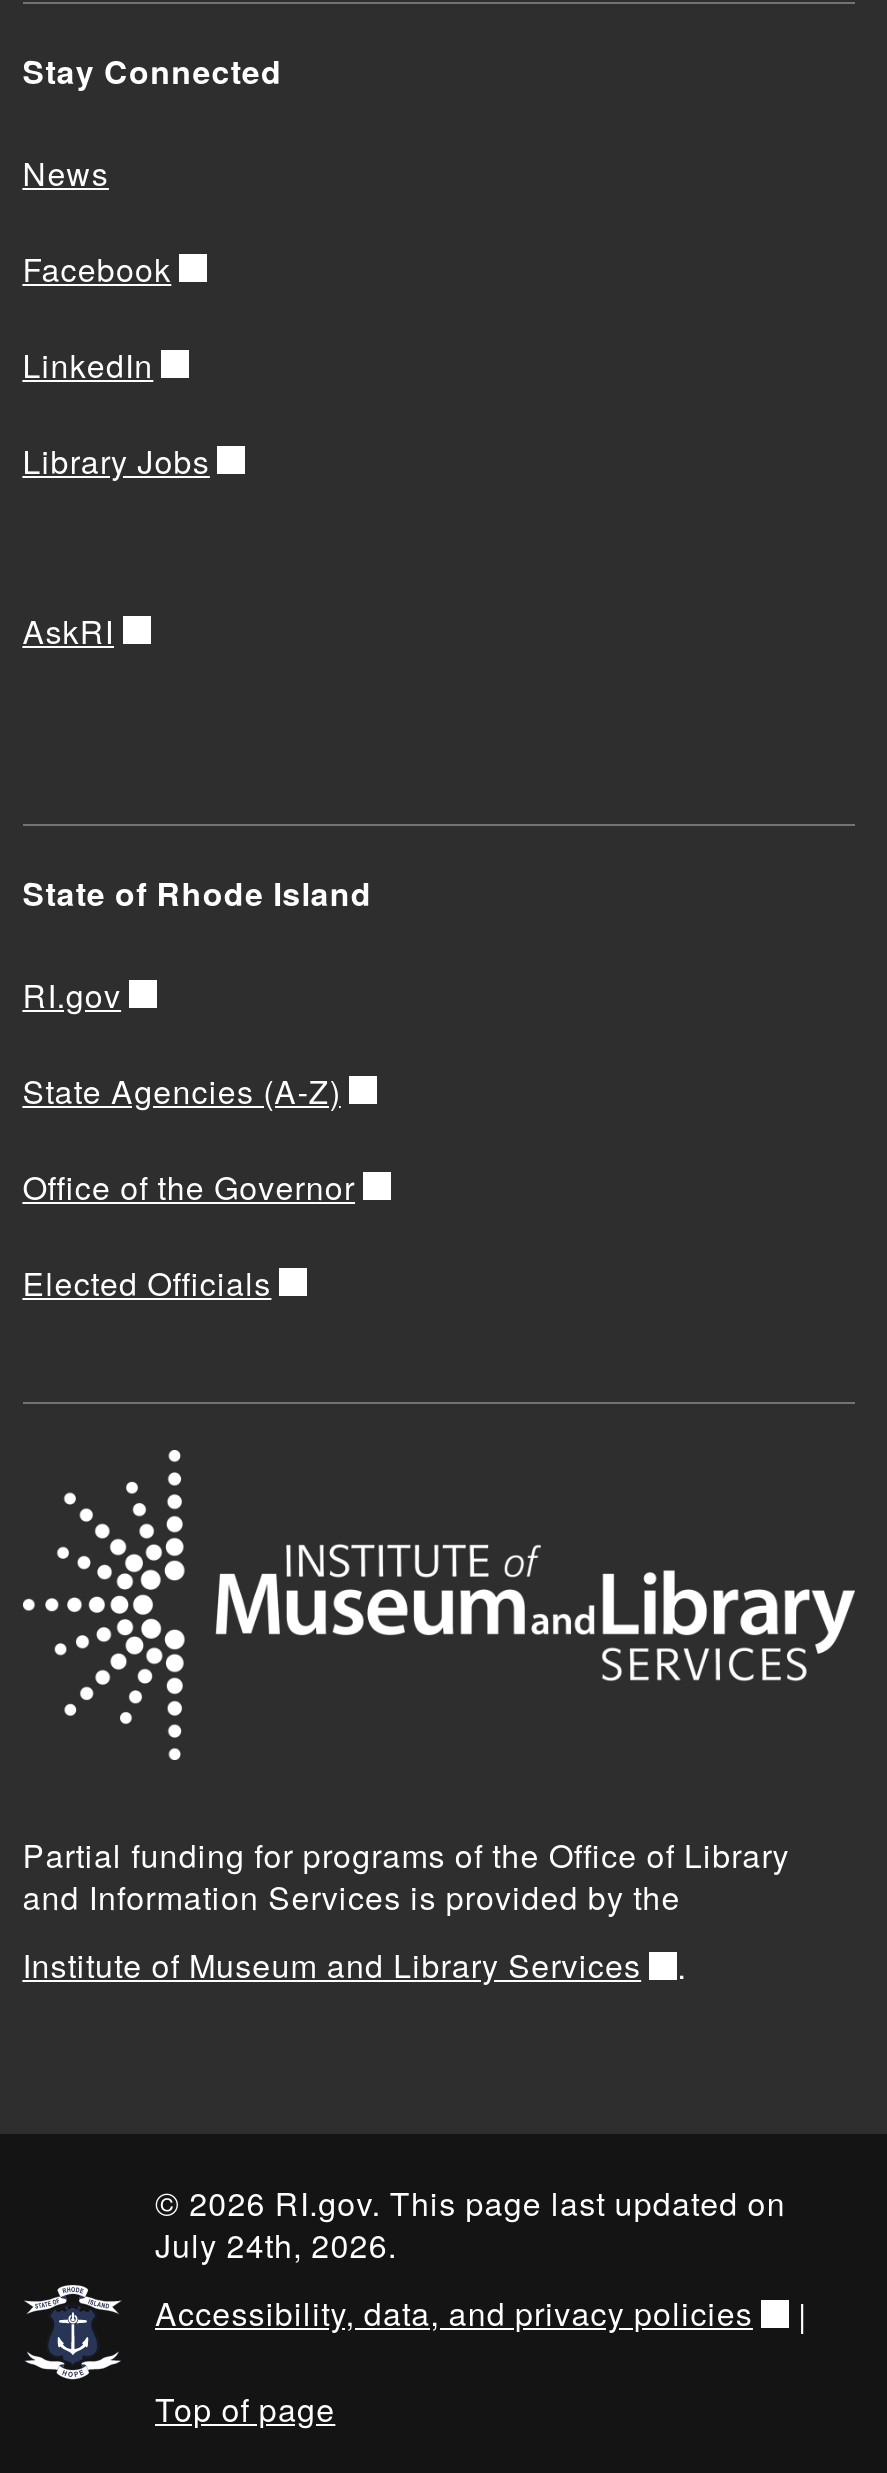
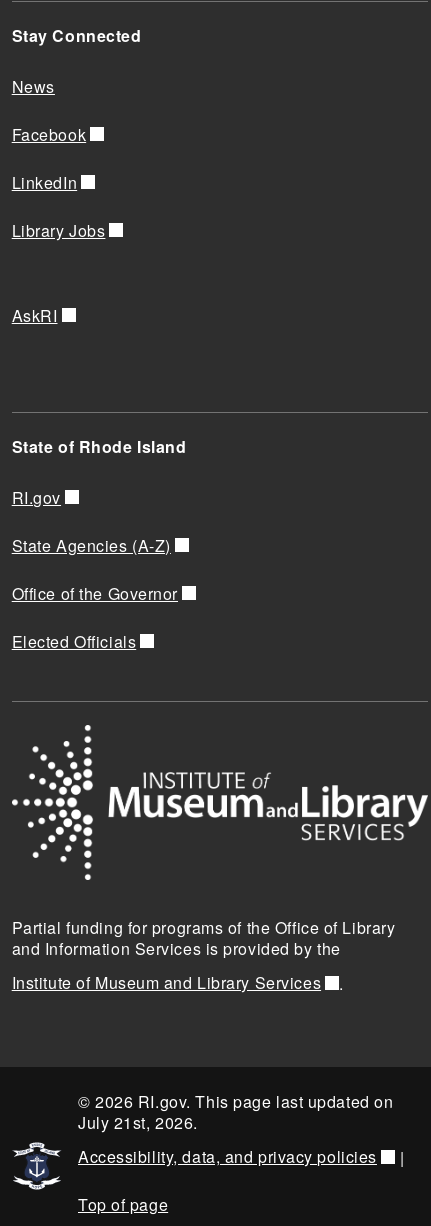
- July 24th, 2026.
+ July 21st, 2026.
